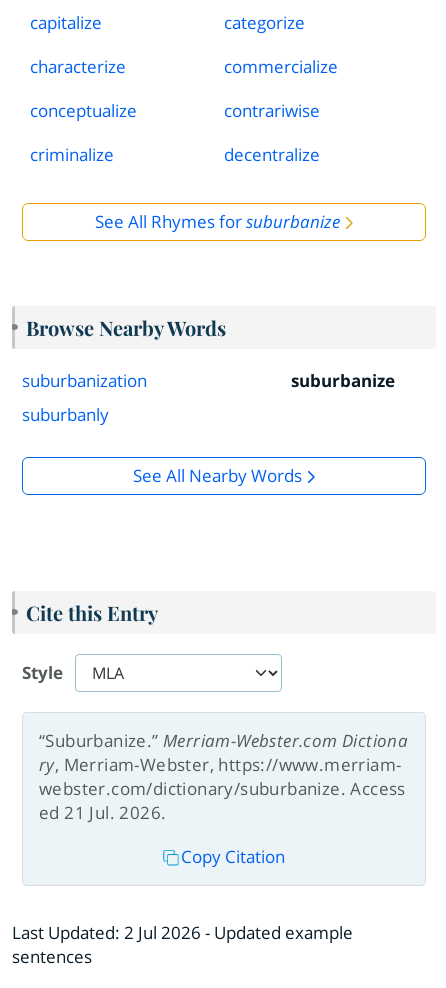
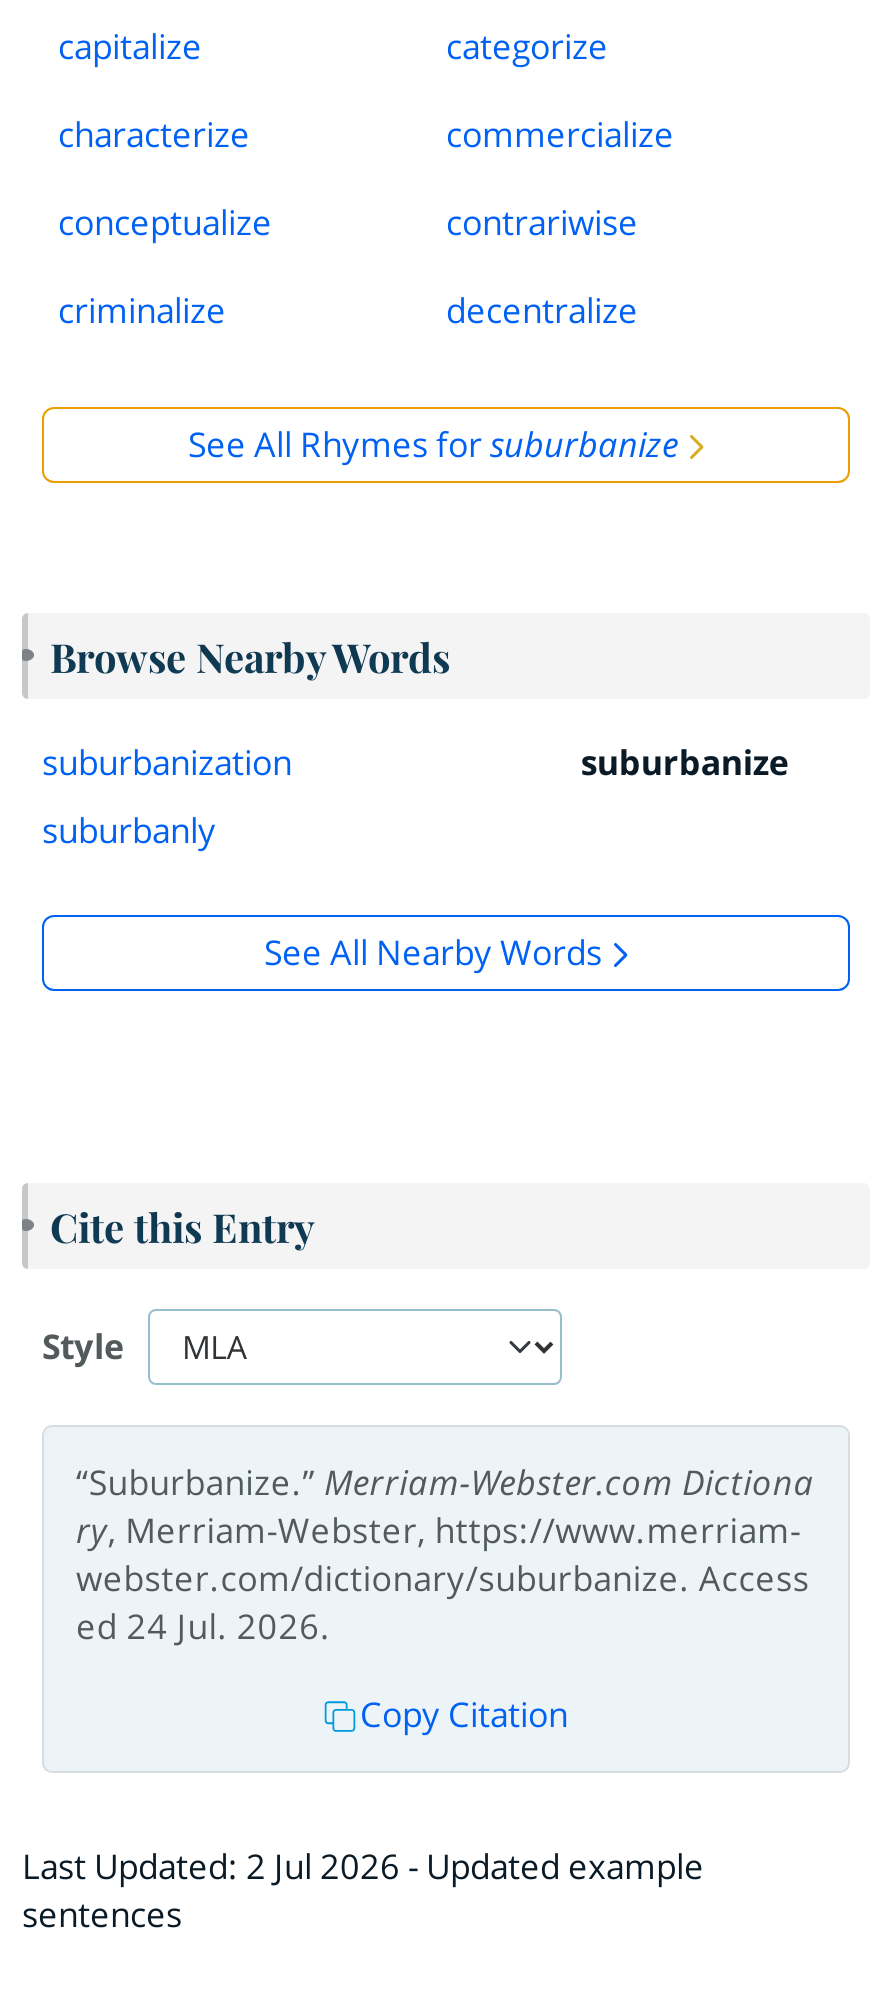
- ed 21 Jul. 2026.
+ ed 24 Jul. 2026.
